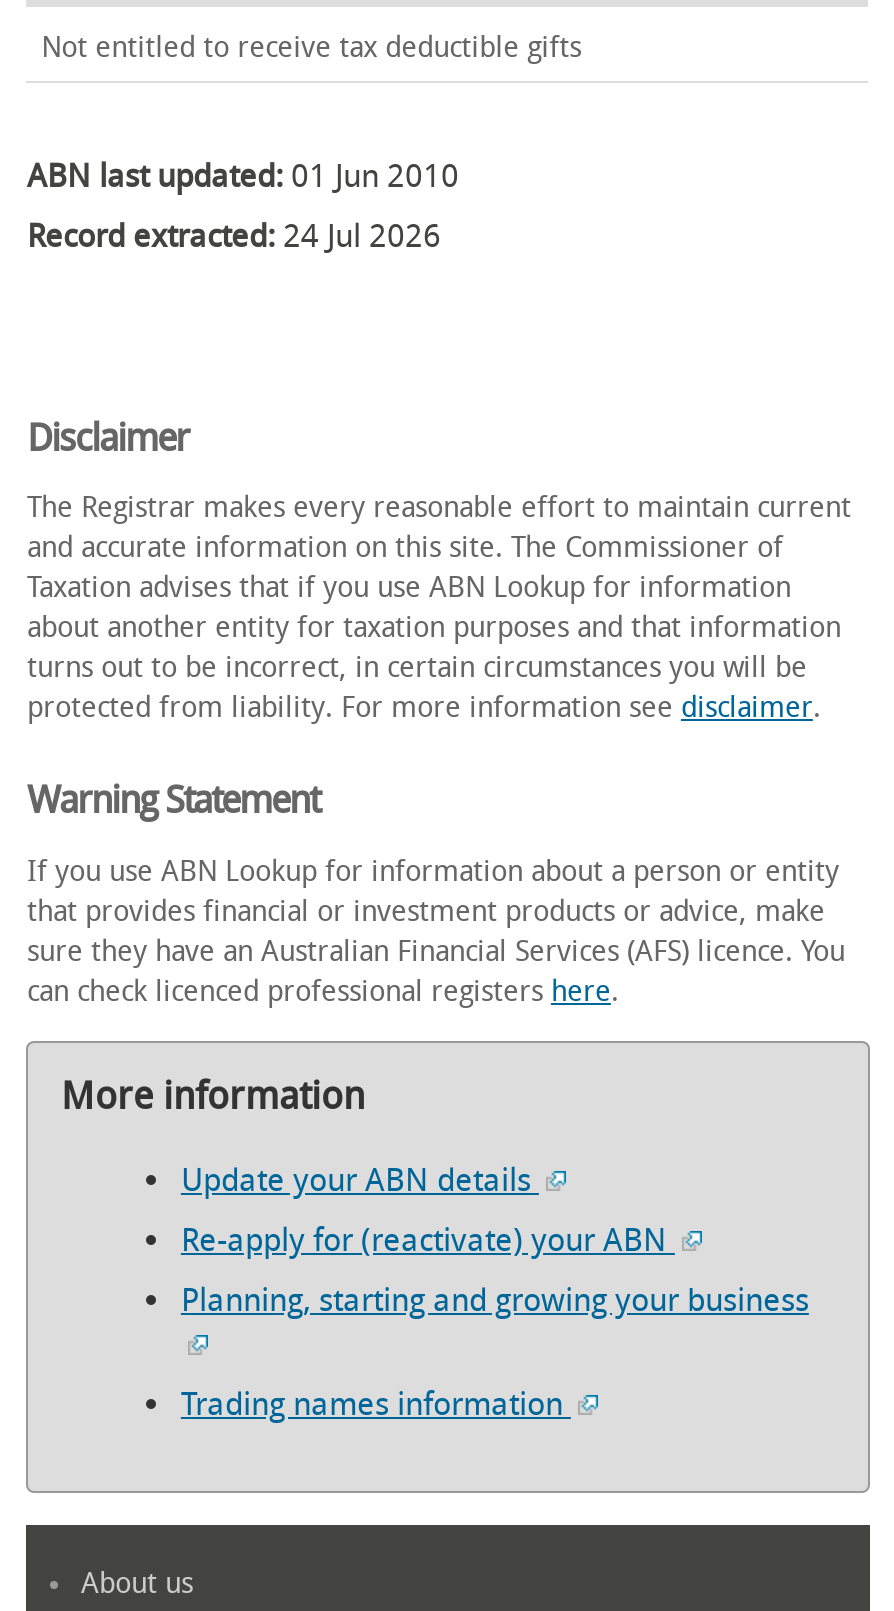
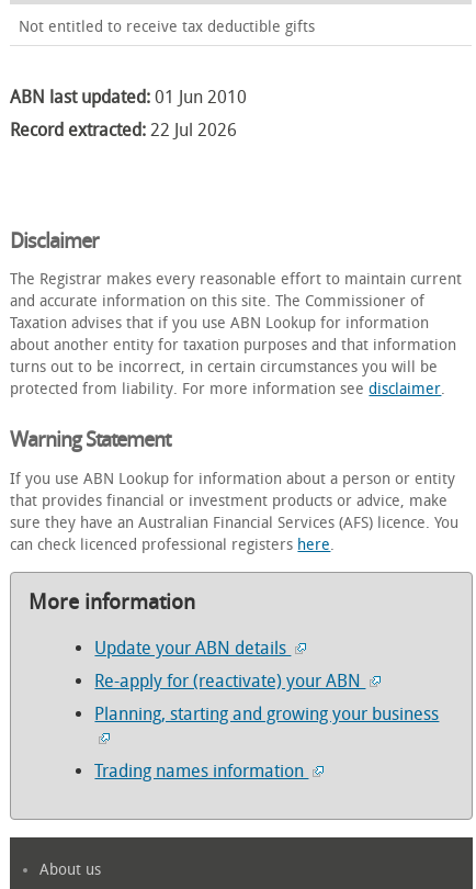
- Record extracted: 24 Jul 2026
+ Record extracted: 22 Jul 2026
